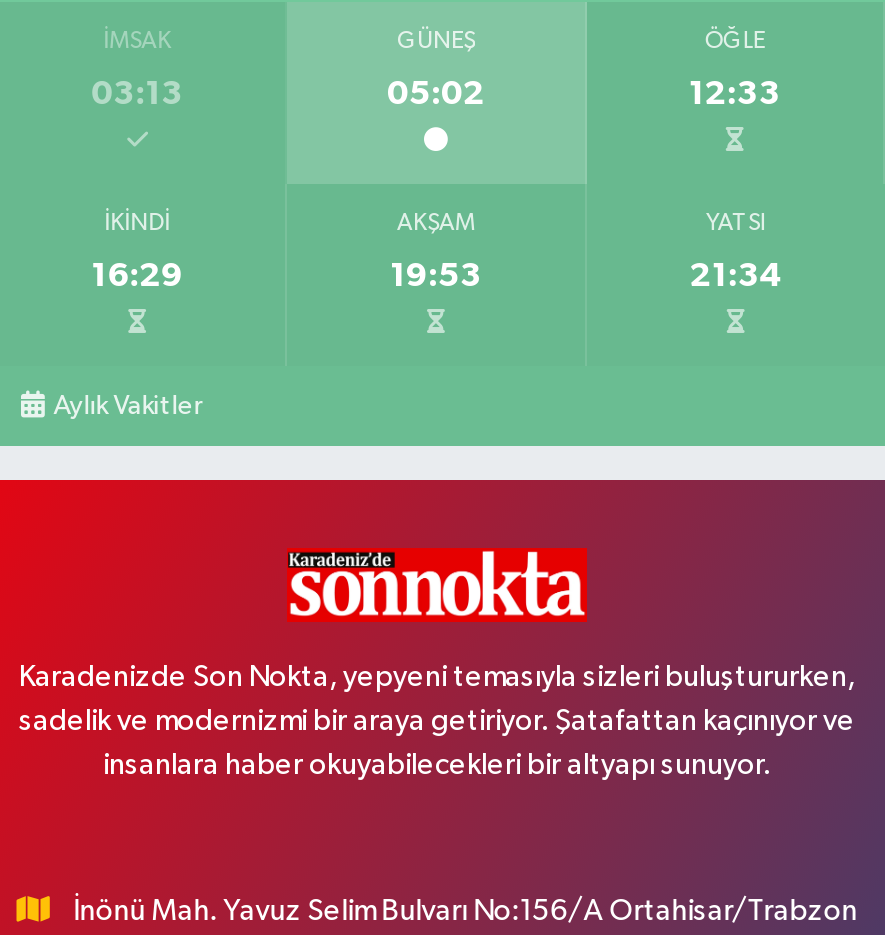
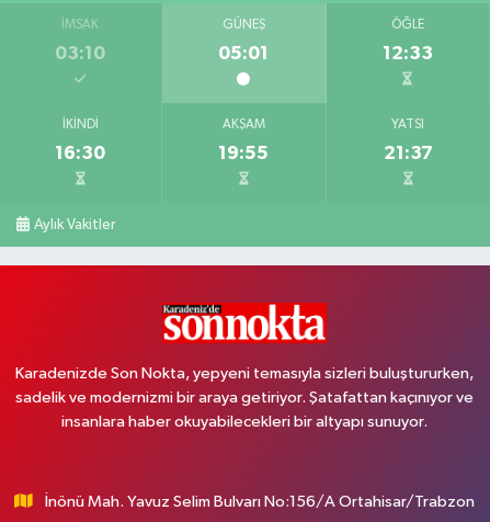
- 03:13
+ 03:10

- 05:02
+ 05:01

- 16:29
+ 16:30

- 19:53
+ 19:55

- 21:34
+ 21:37
